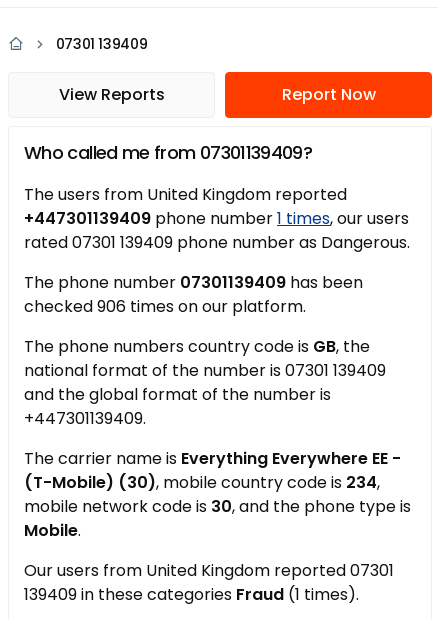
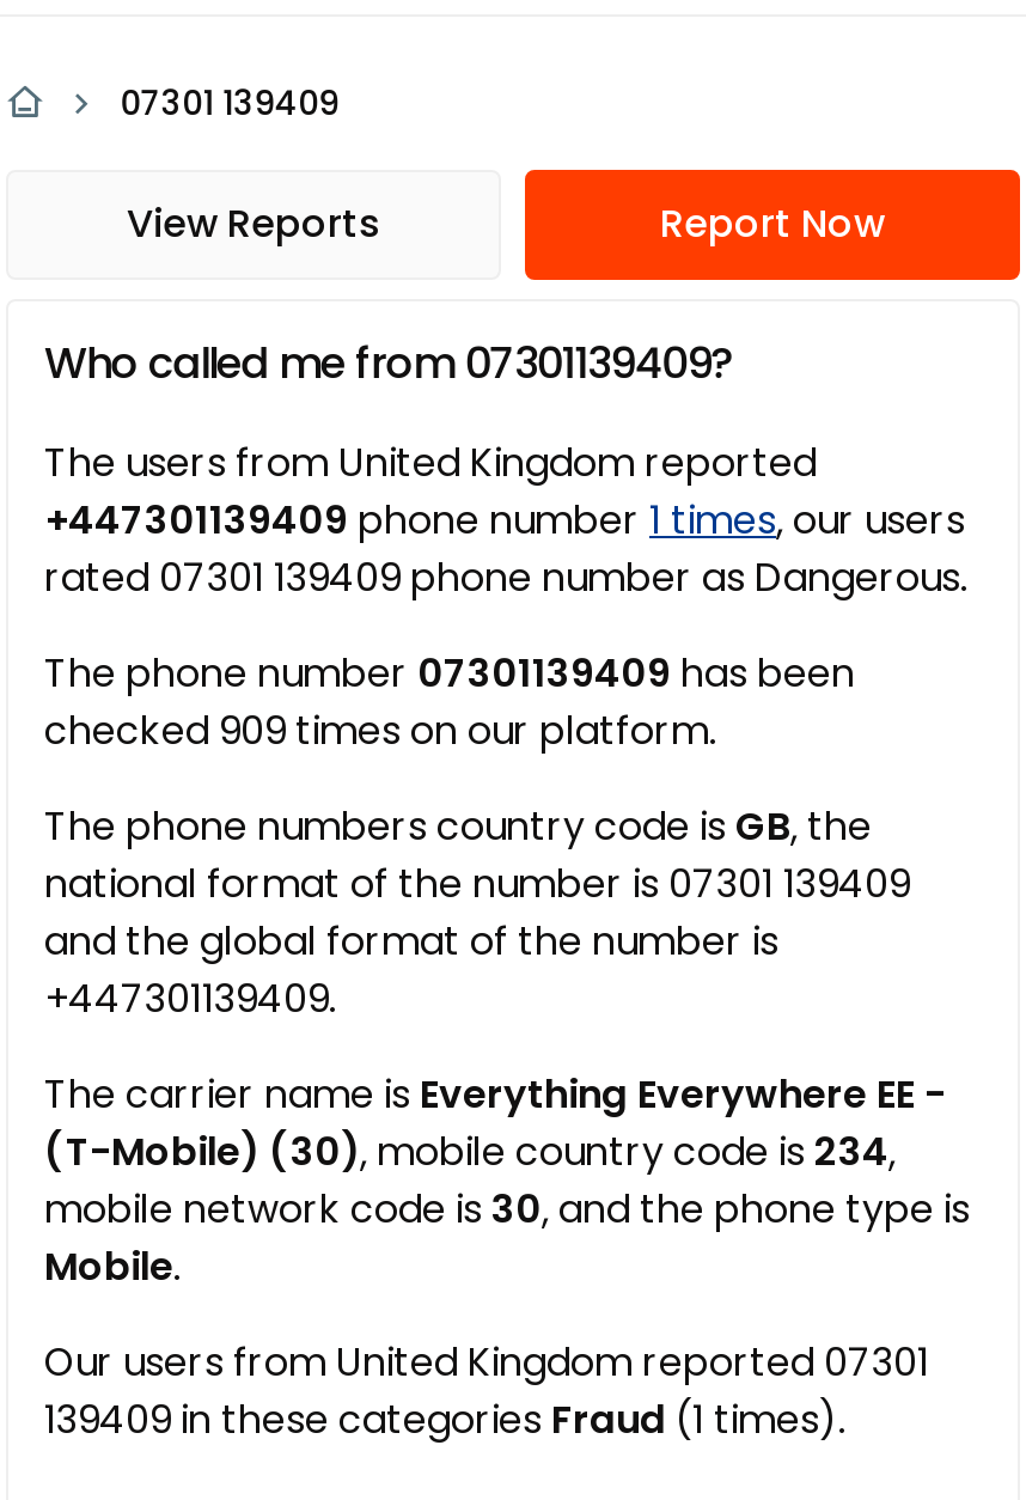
- checked 906 times on our platform.
+ checked 909 times on our platform.
